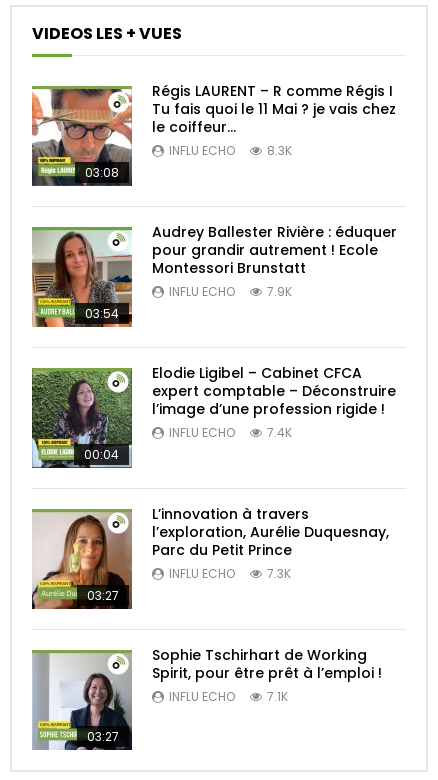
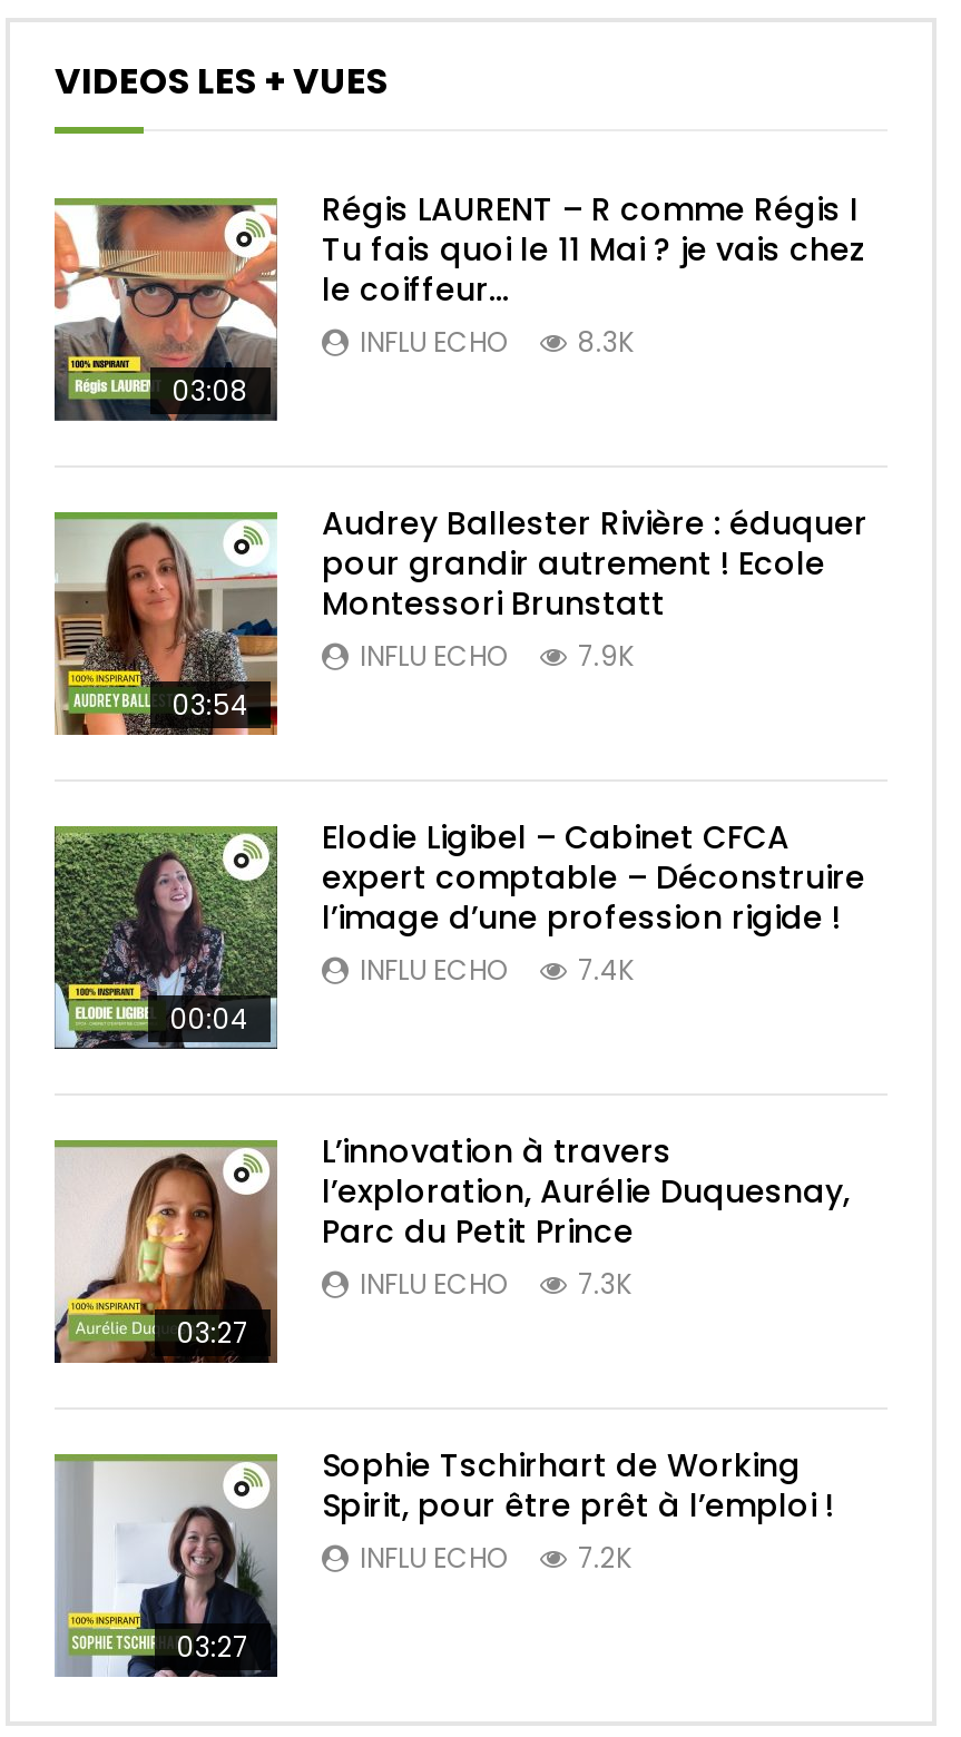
- INFLU ECHO 7.1K
+ INFLU ECHO 7.2K
